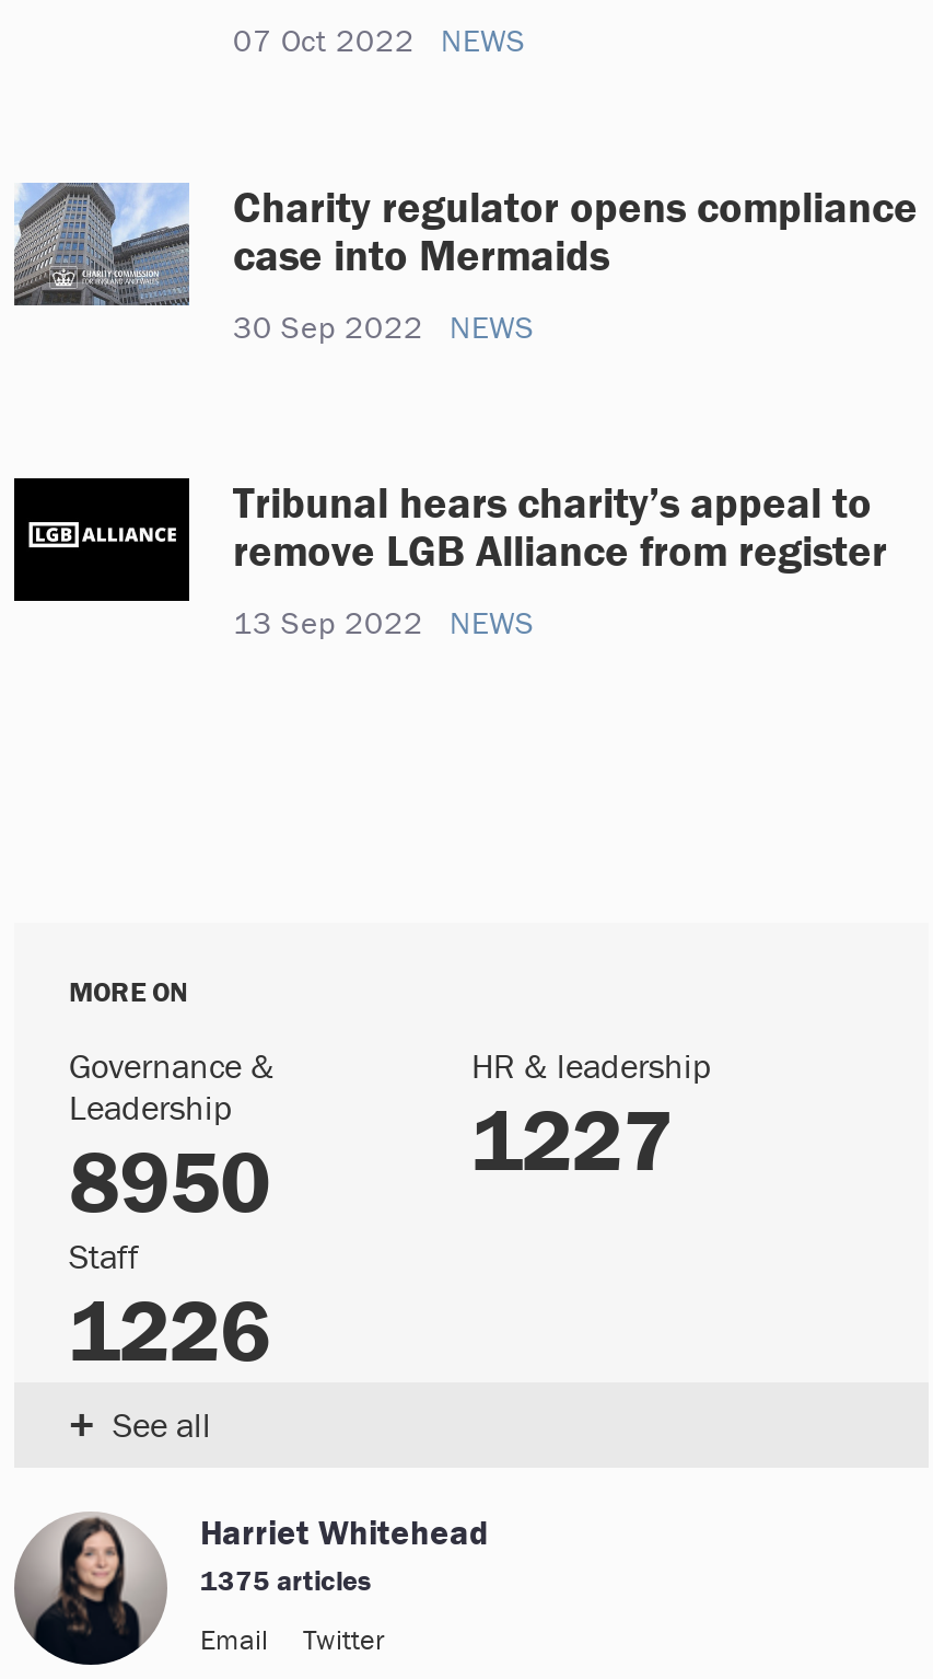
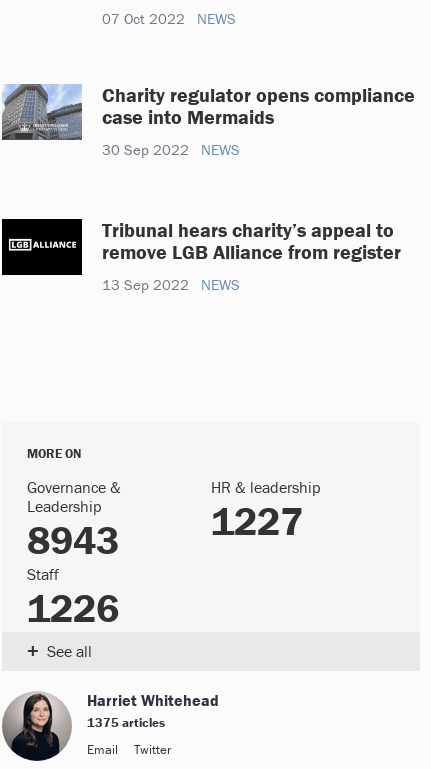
- 8950 1227
+ 8943 1227
